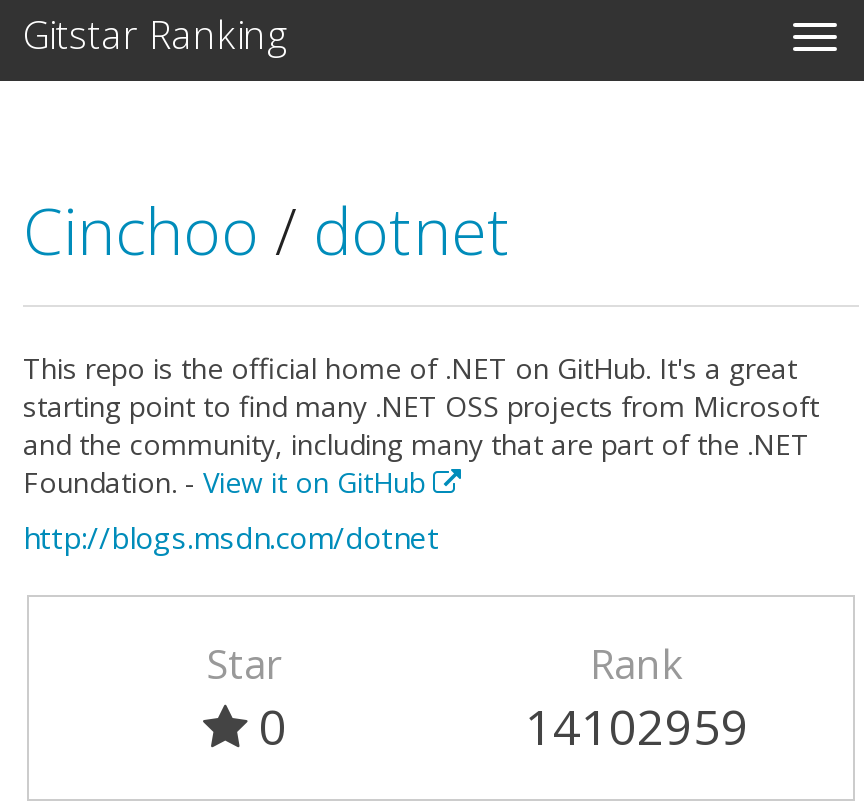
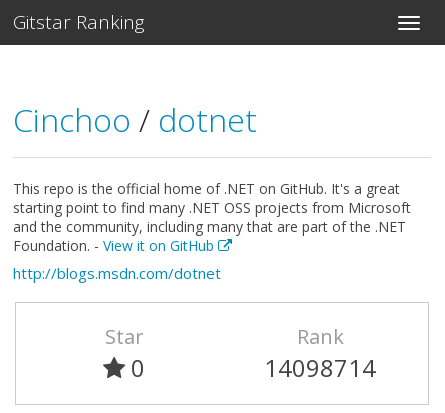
- 14102959
+ 14098714
